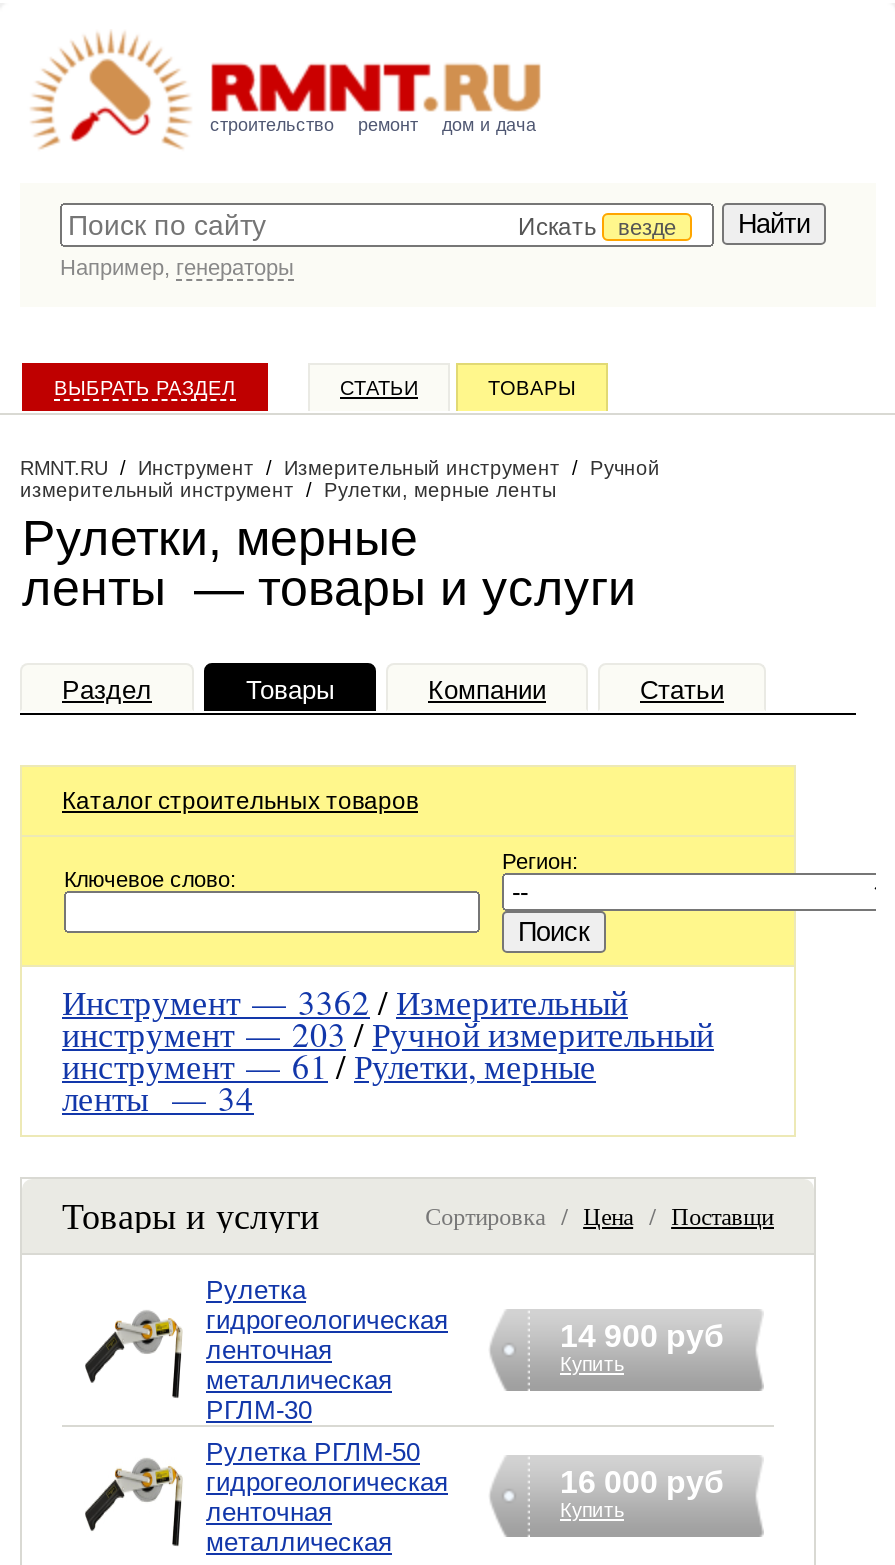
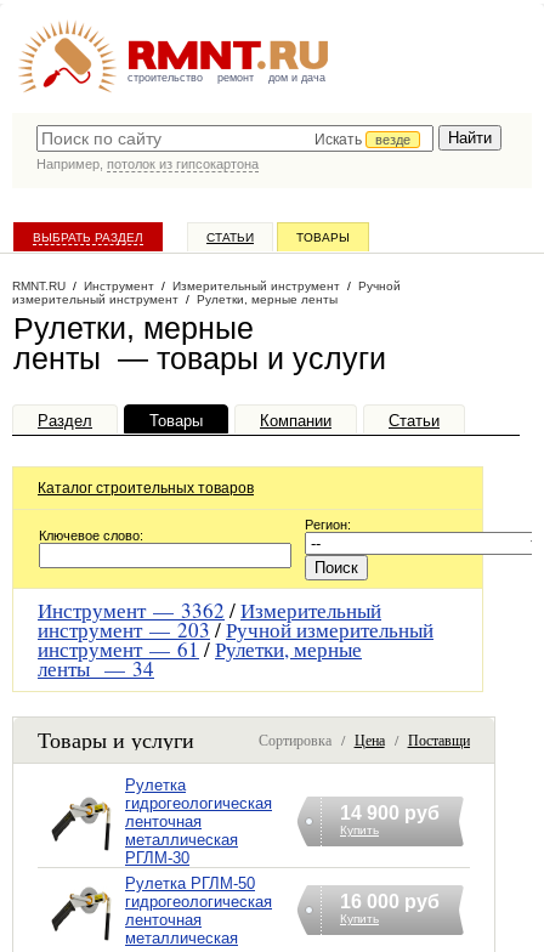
- Например, генераторы
+ Например, потолок из гипсокартона
